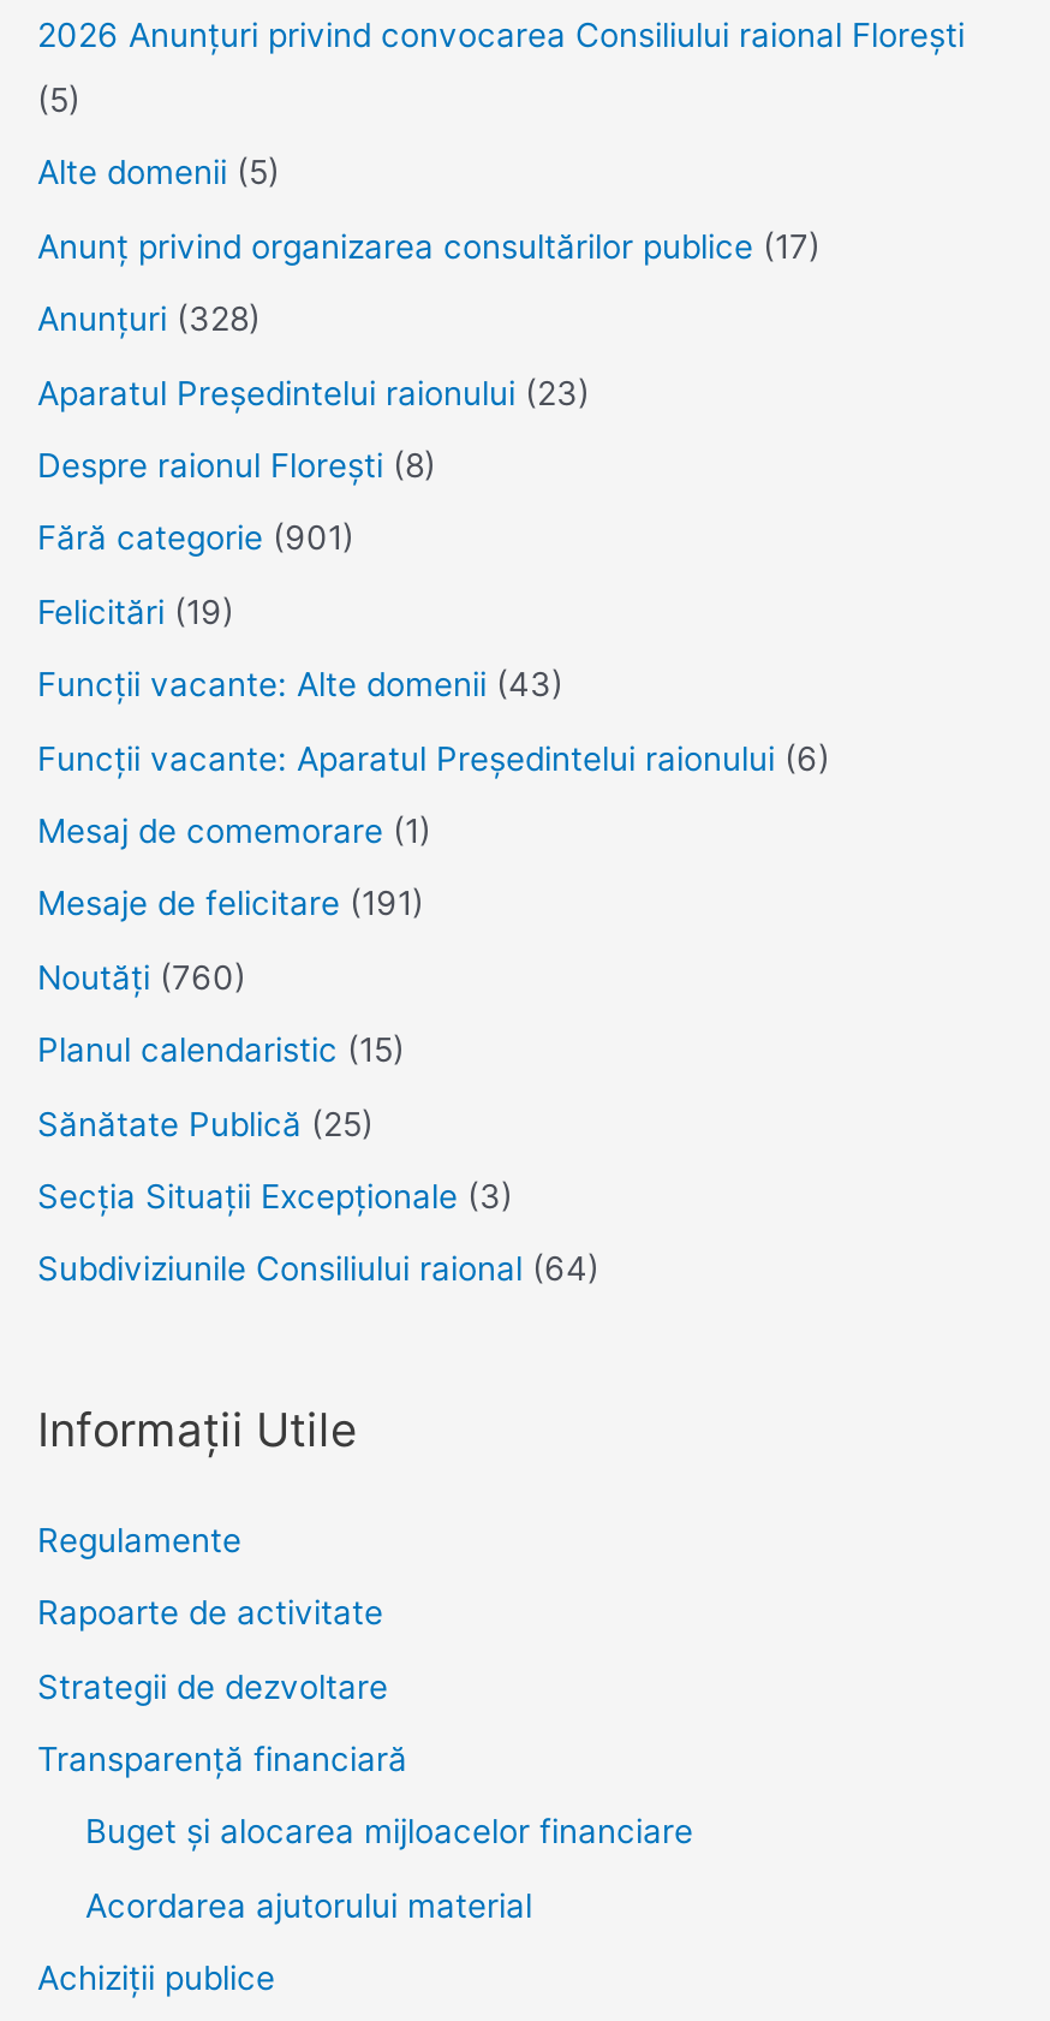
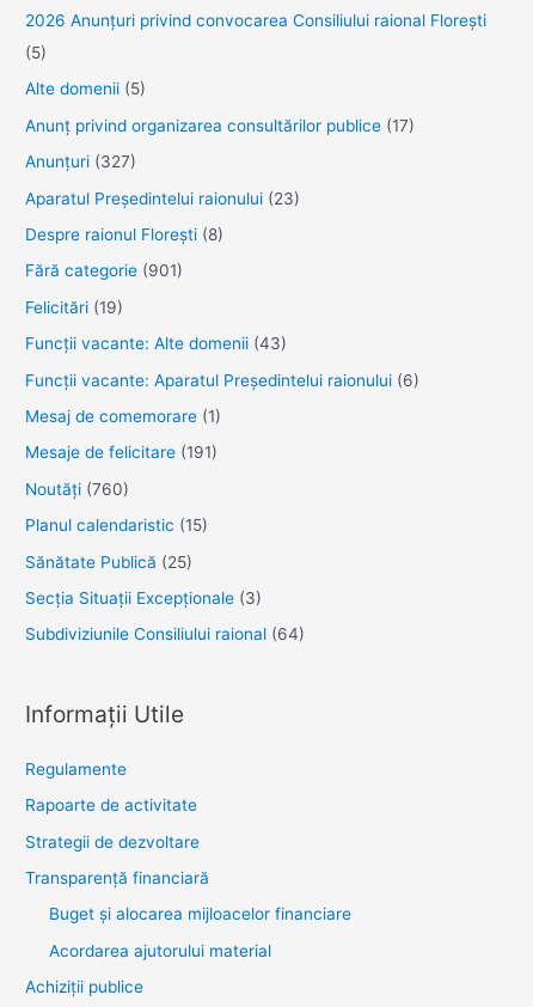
- Anunţuri (328)
+ Anunţuri (327)
